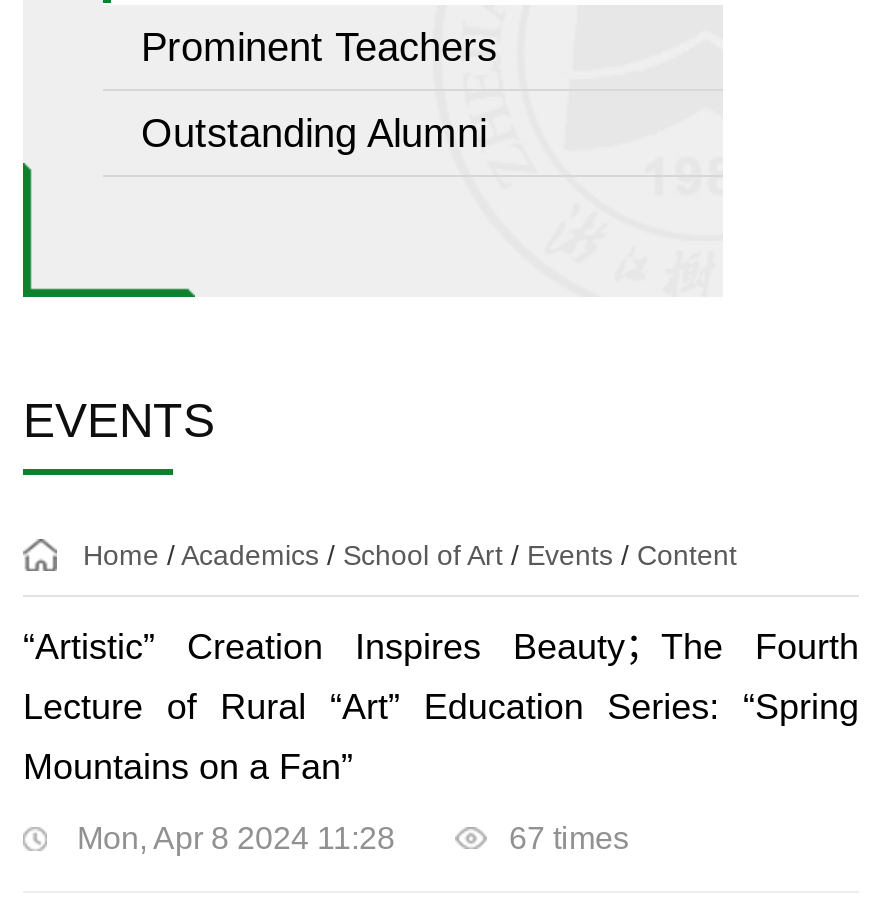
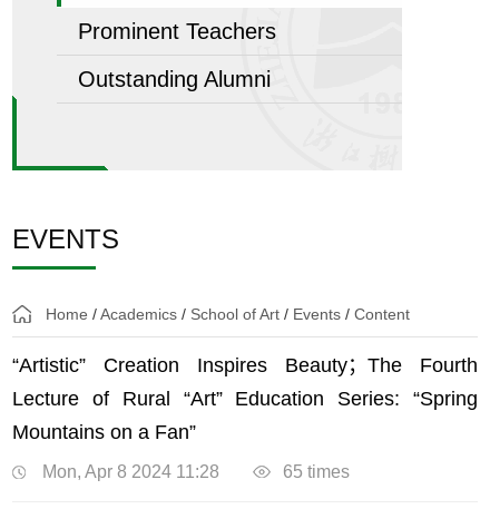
- 67 times
+ 65 times
